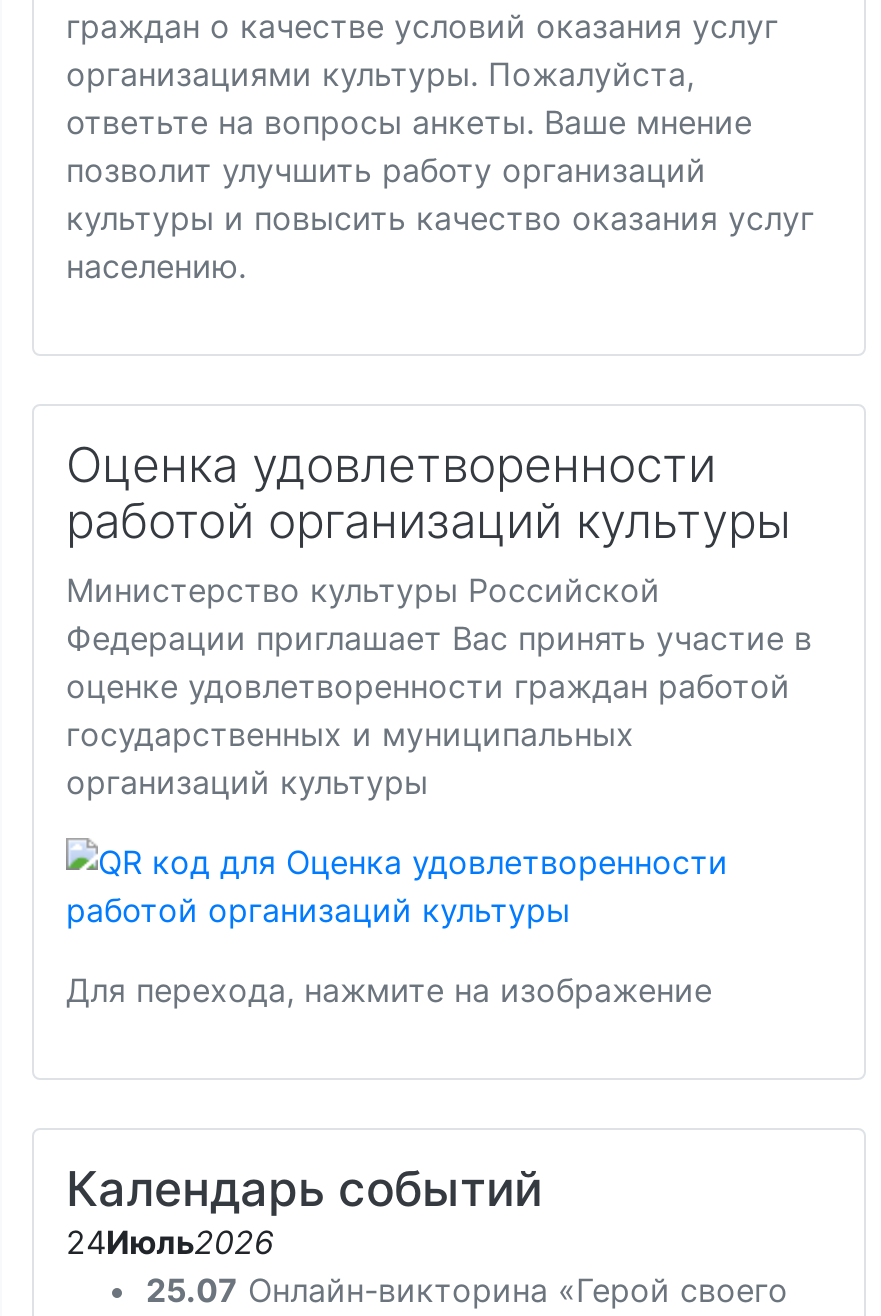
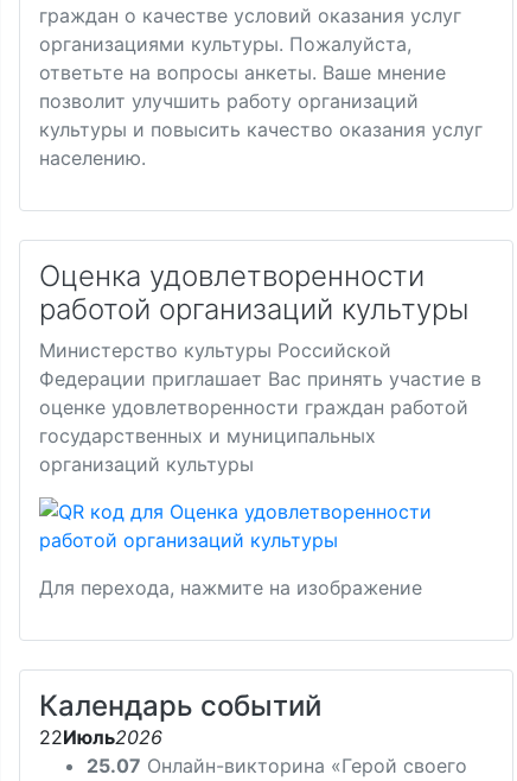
- 24Июль2026
+ 22Июль2026
